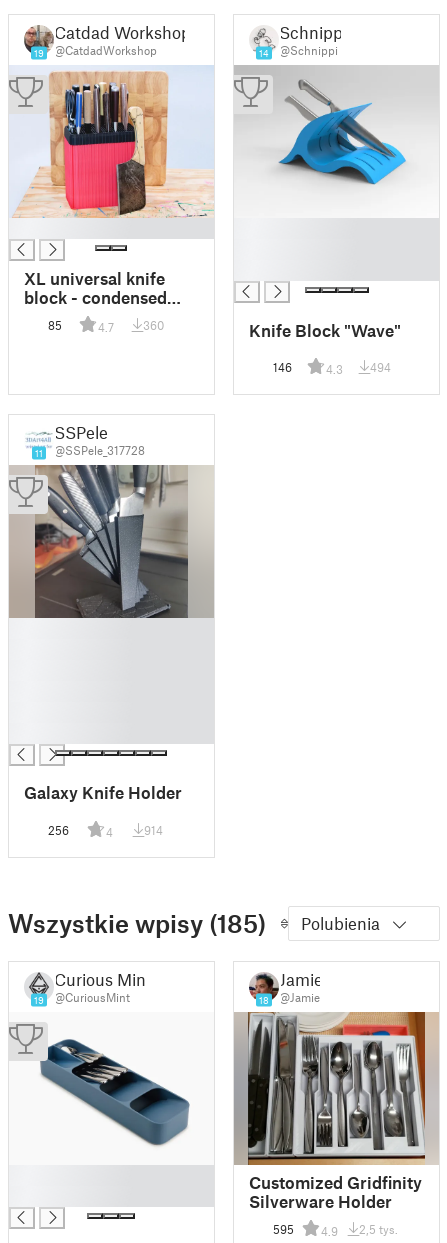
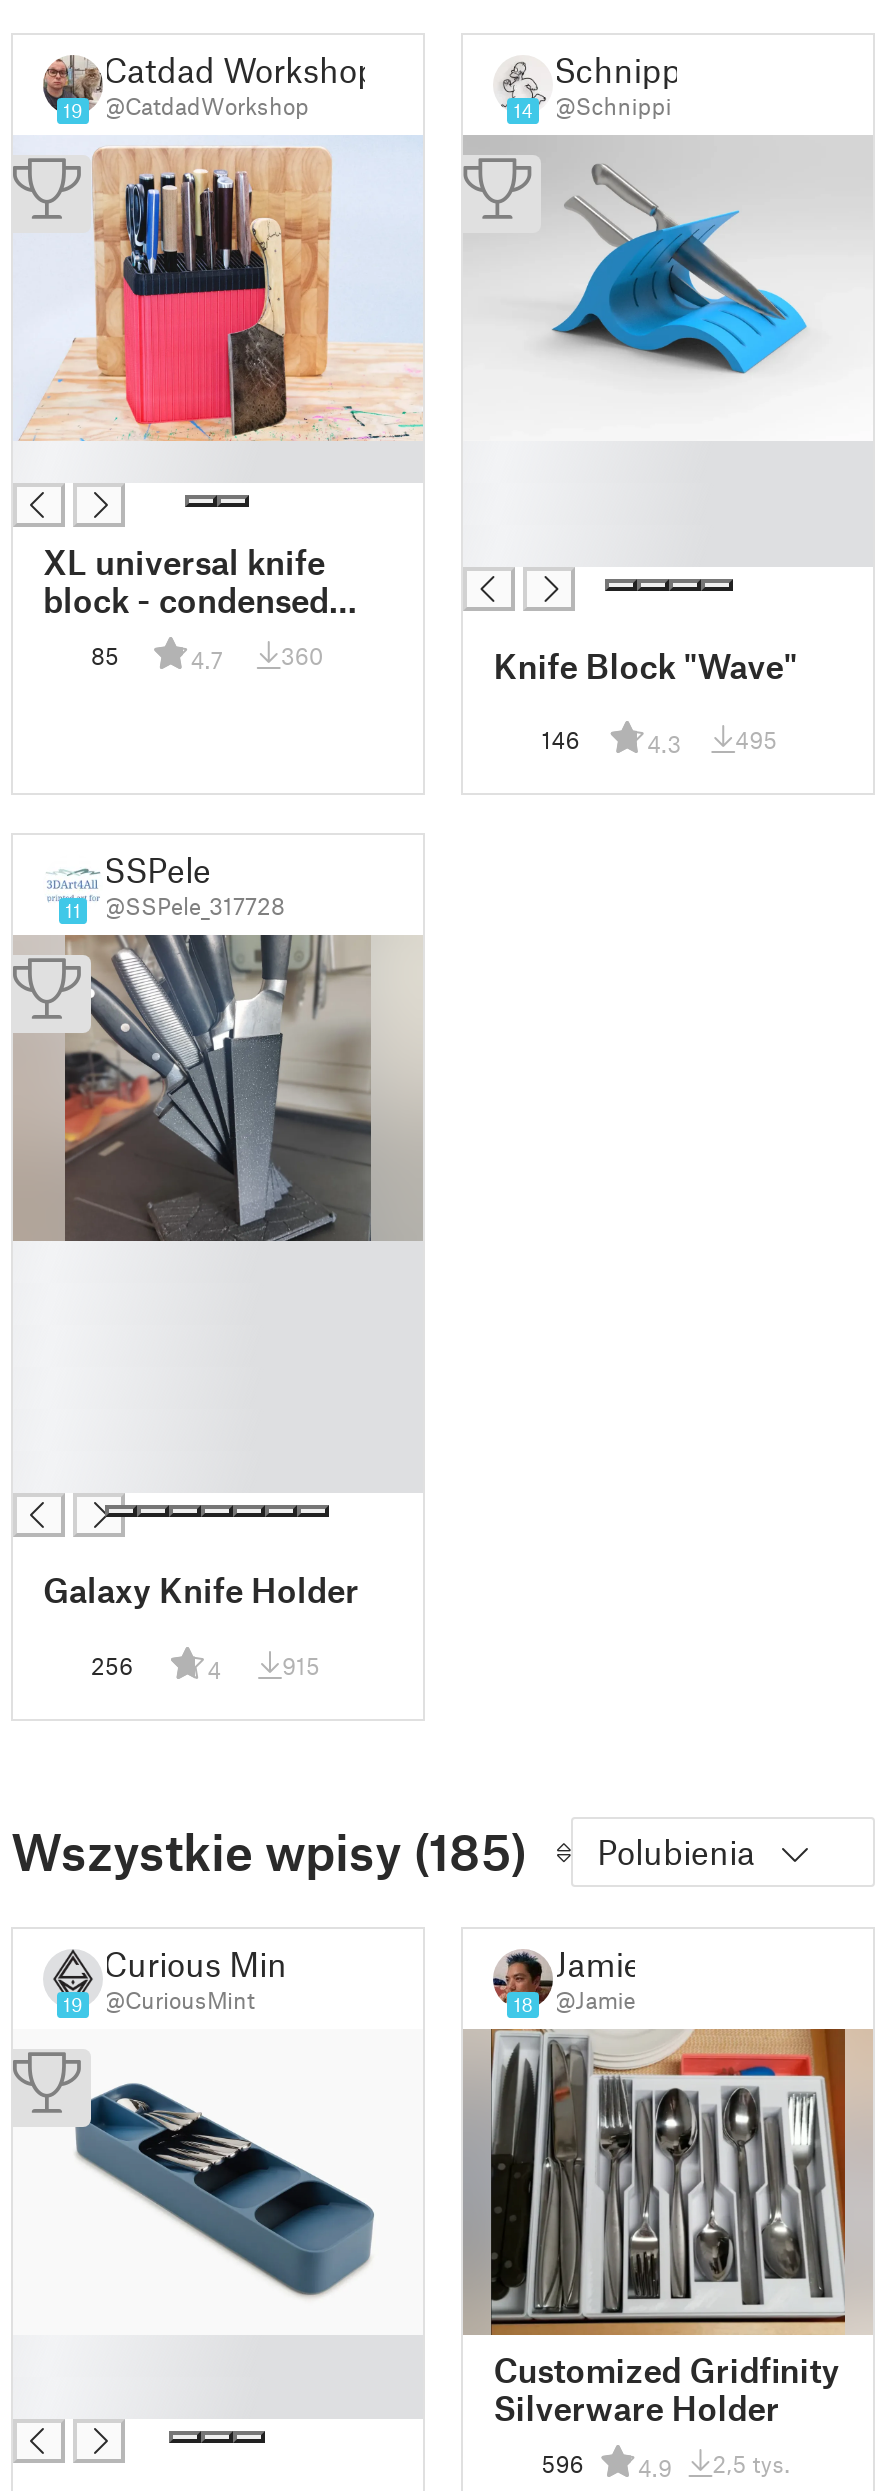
- 4.3 494
+ 4.3 495

- 914
+ 915

- 595 4.9 2,5 tys.
+ 596 4.9 2,5 tys.
